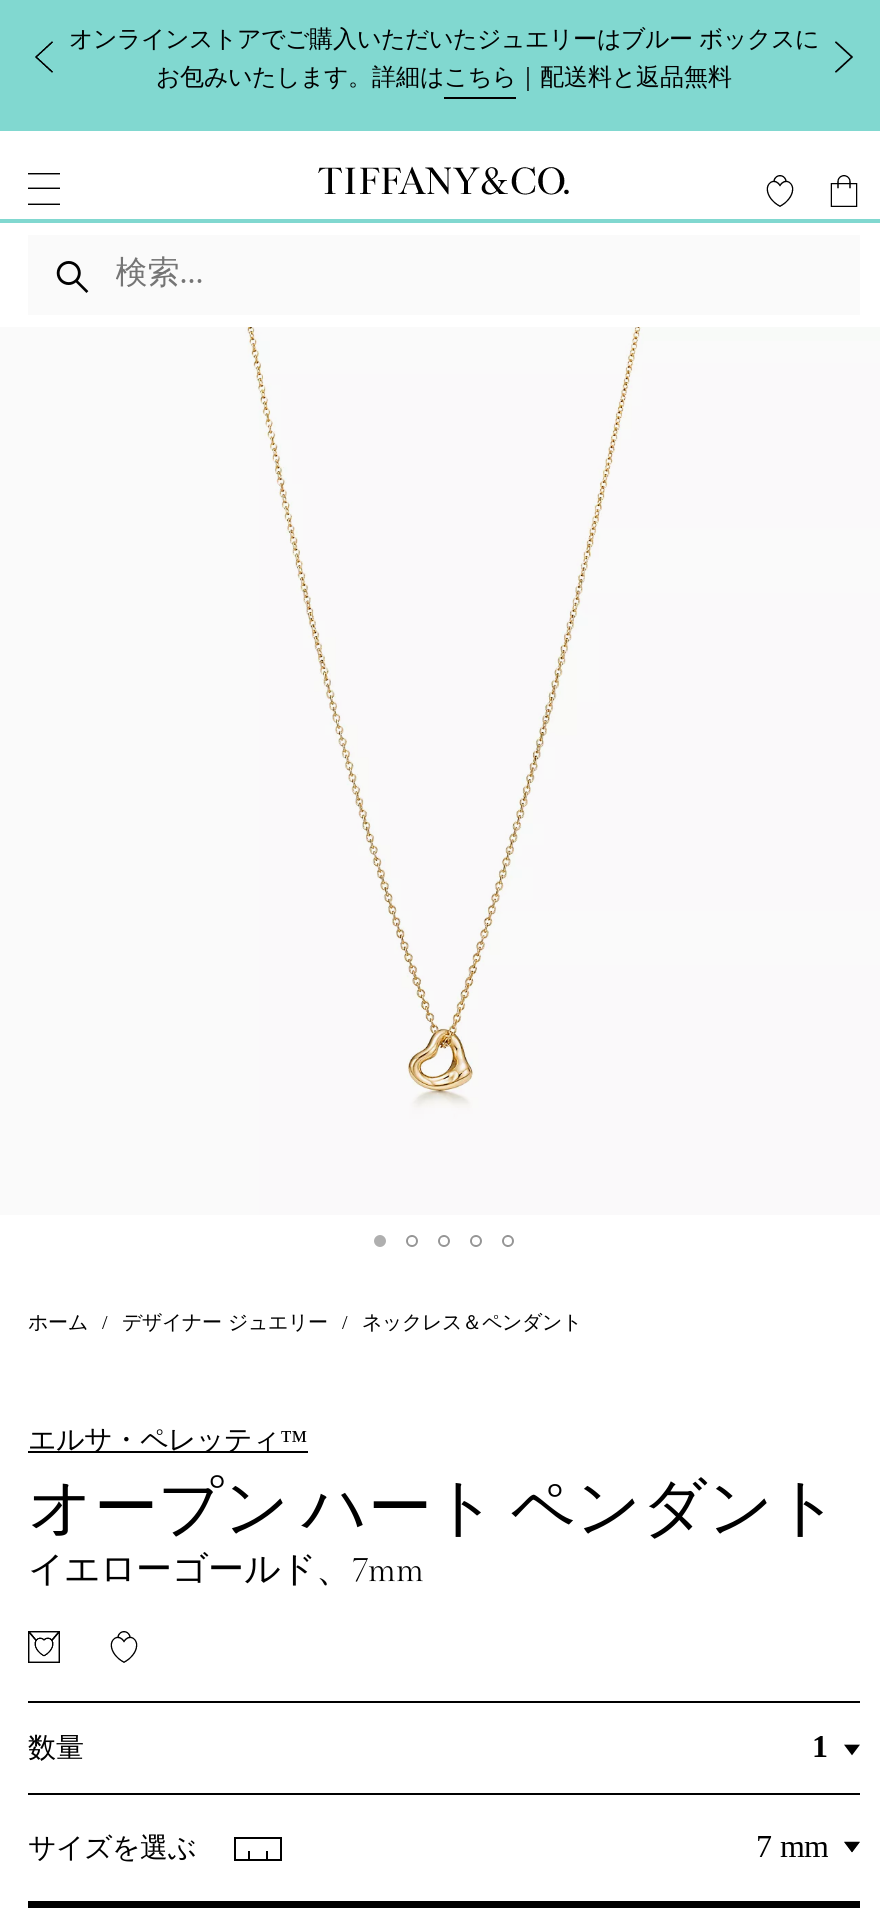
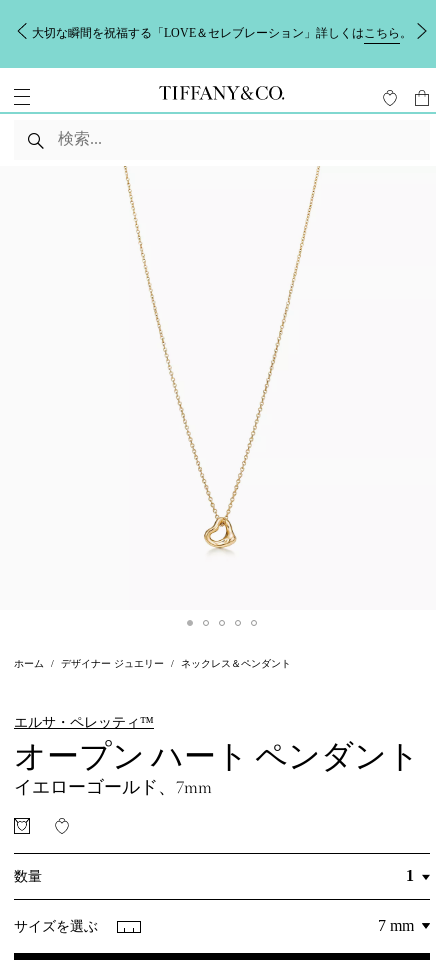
- オンラインストアでご購入いただいたジュエリーはブルー ボックスに
- お包みいたします。詳細はこちら｜配送料と返品無料
+ 大切な瞬間を祝福する「LOVE＆セレブレーション」詳しくはこちら。
